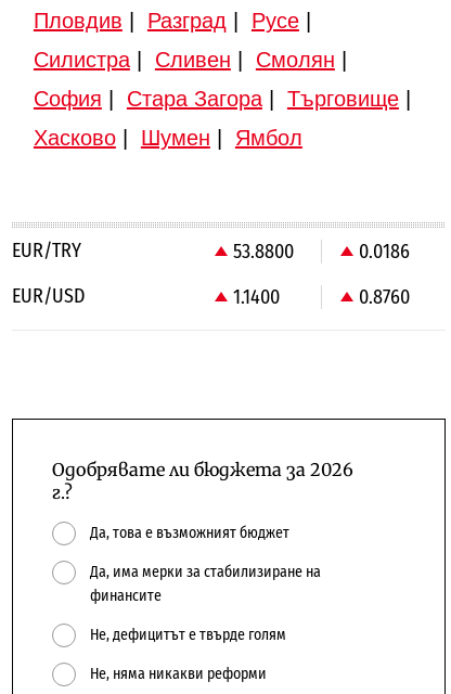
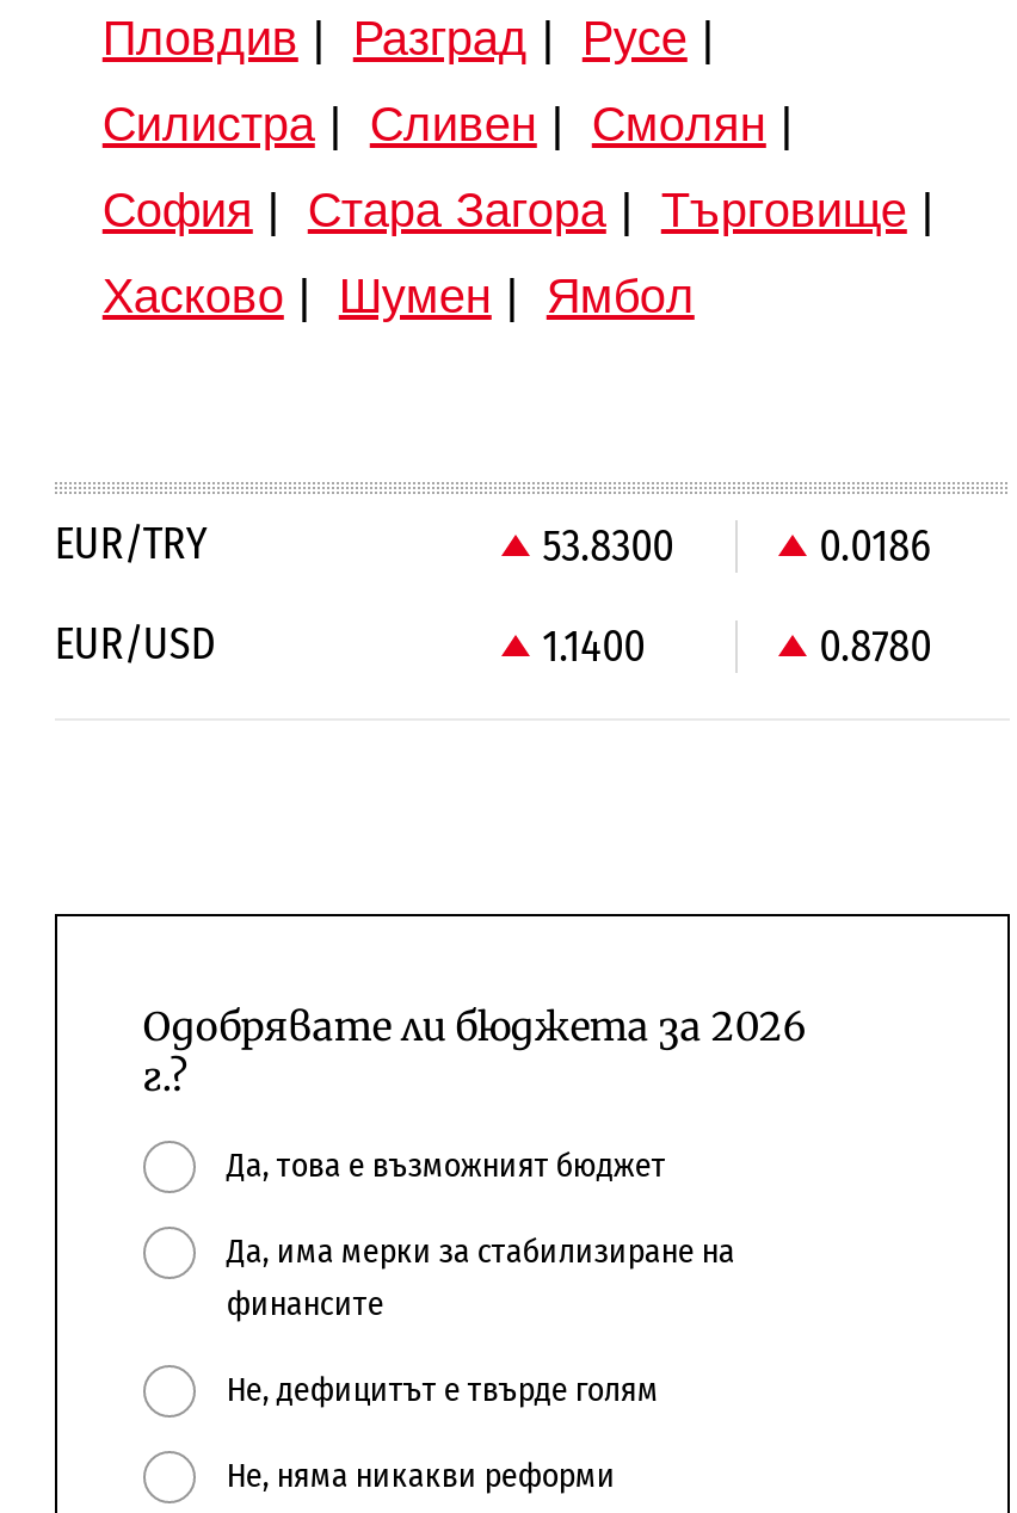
- 53.8800
+ 53.8300

- 0.8760
+ 0.8780
